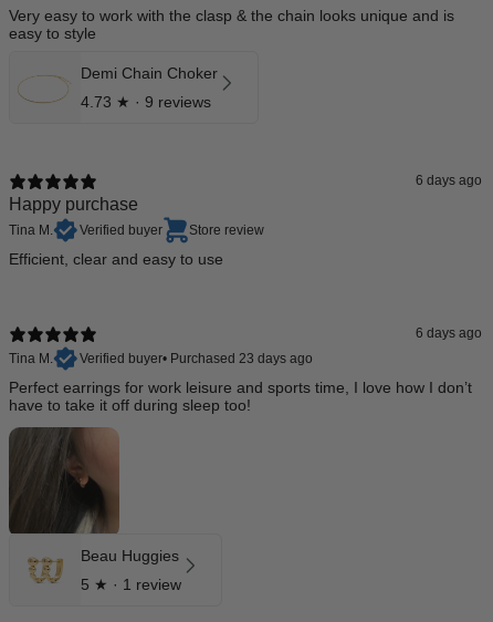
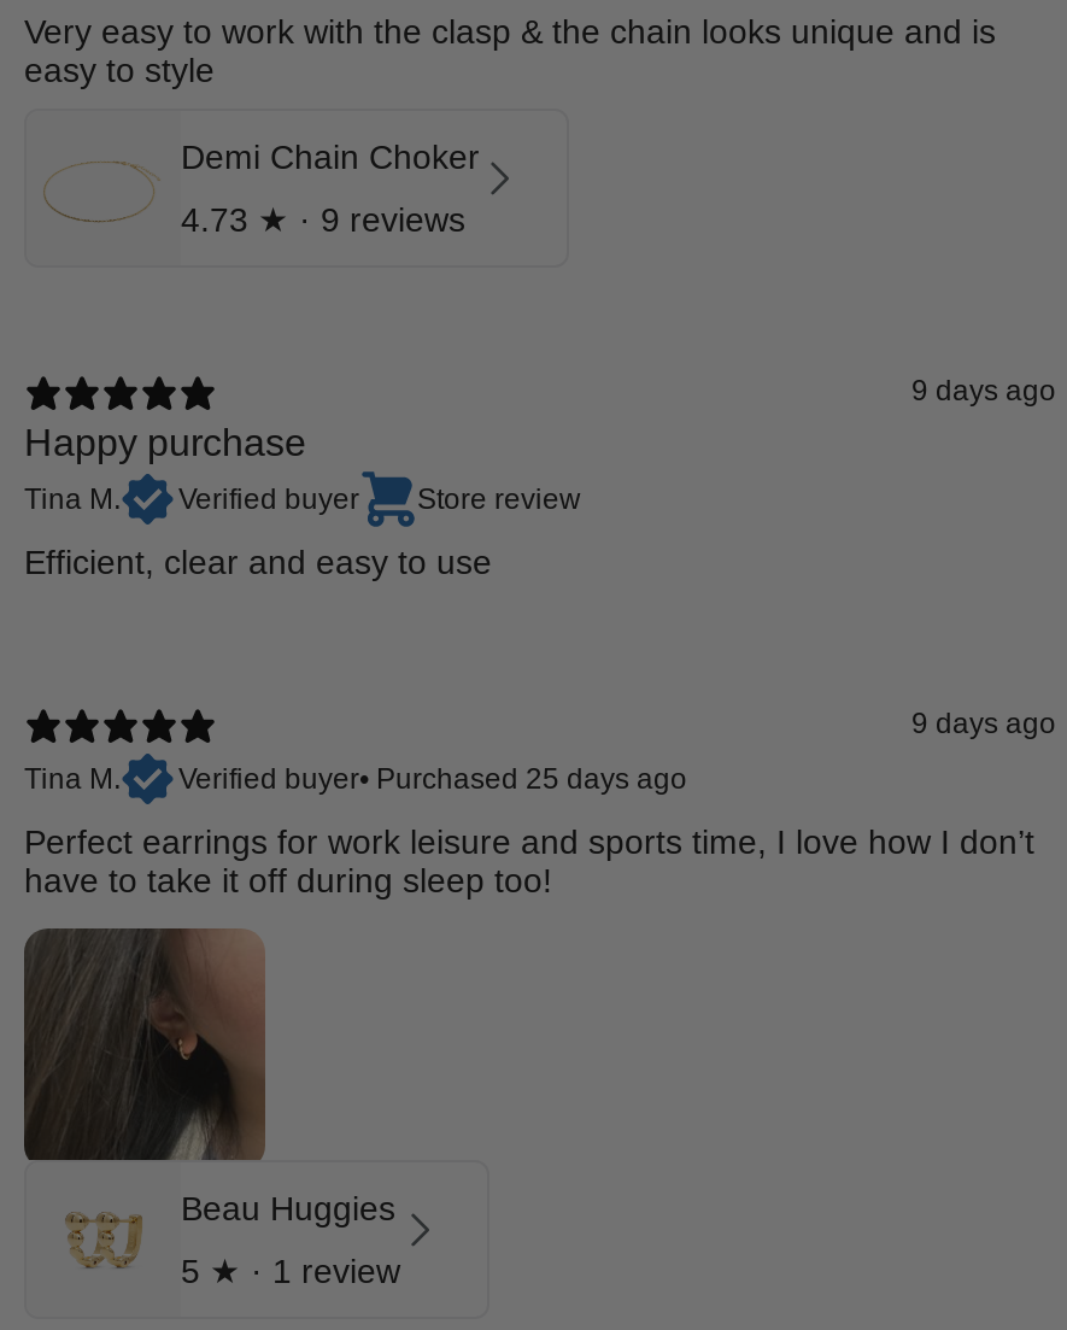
- 6 days ago
+ 9 days ago

- 6 days ago
+ 9 days ago

- Verified buyer• Purchased 23 days ago
+ Verified buyer• Purchased 25 days ago
